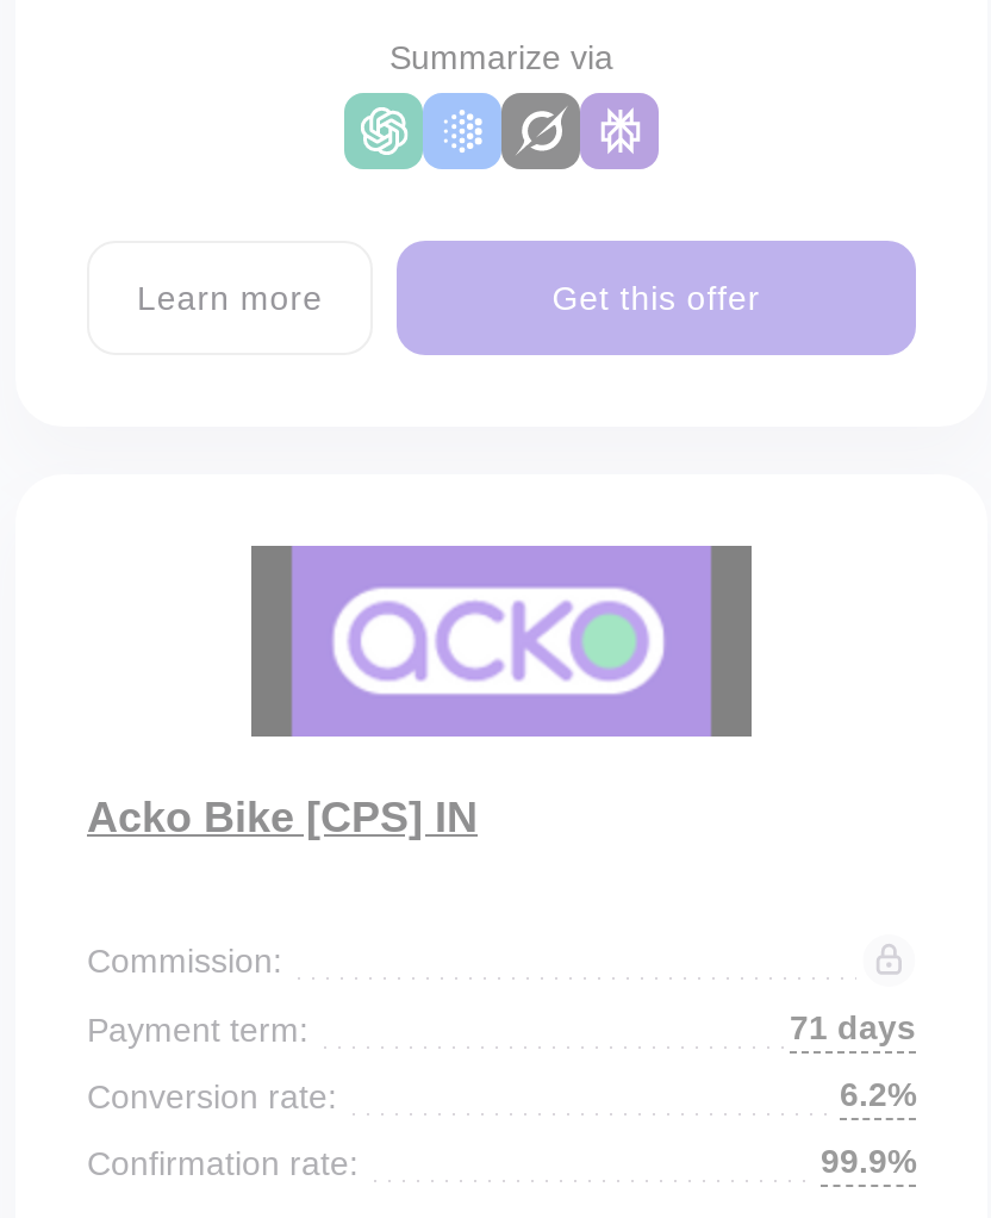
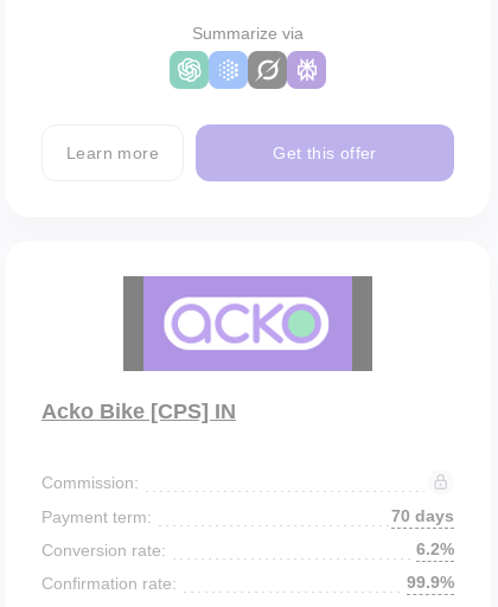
- 71 days
+ 70 days
